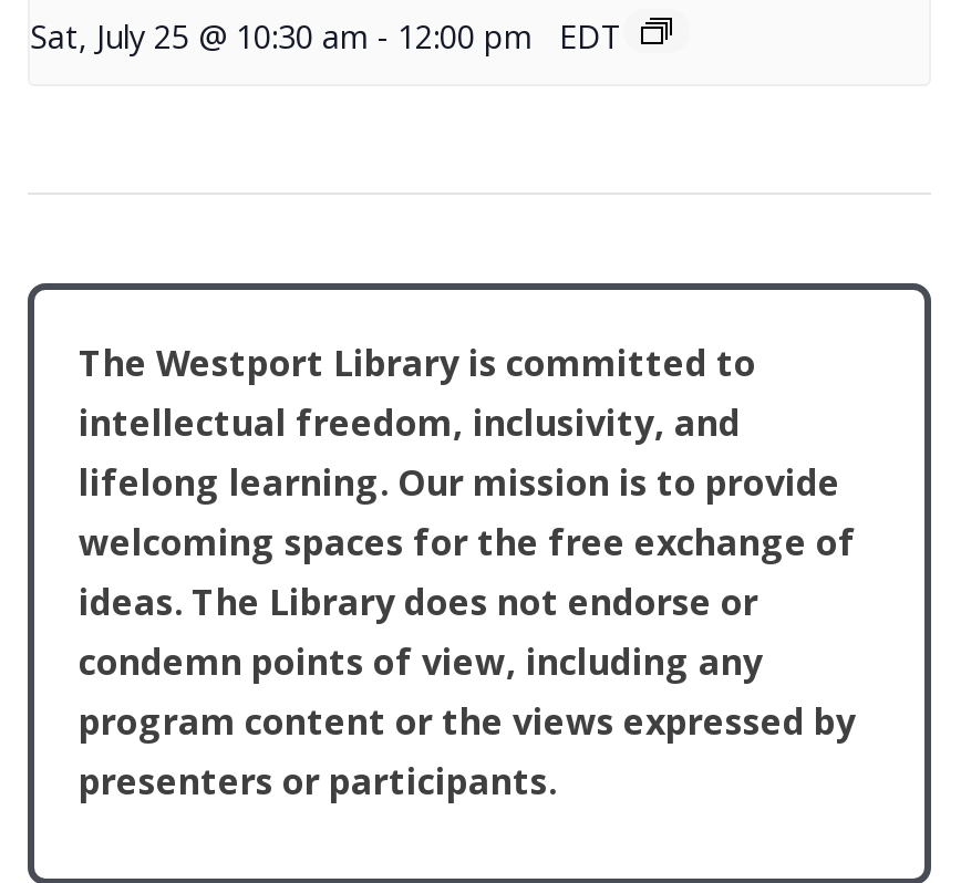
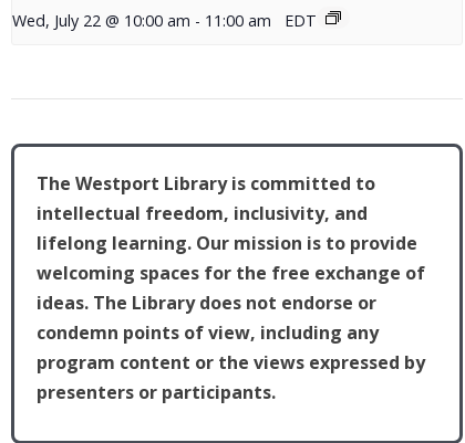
- Sat, July 25 @ 10:30 am - 12:00 pm EDT
+ Wed, July 22 @ 10:00 am - 11:00 am EDT
